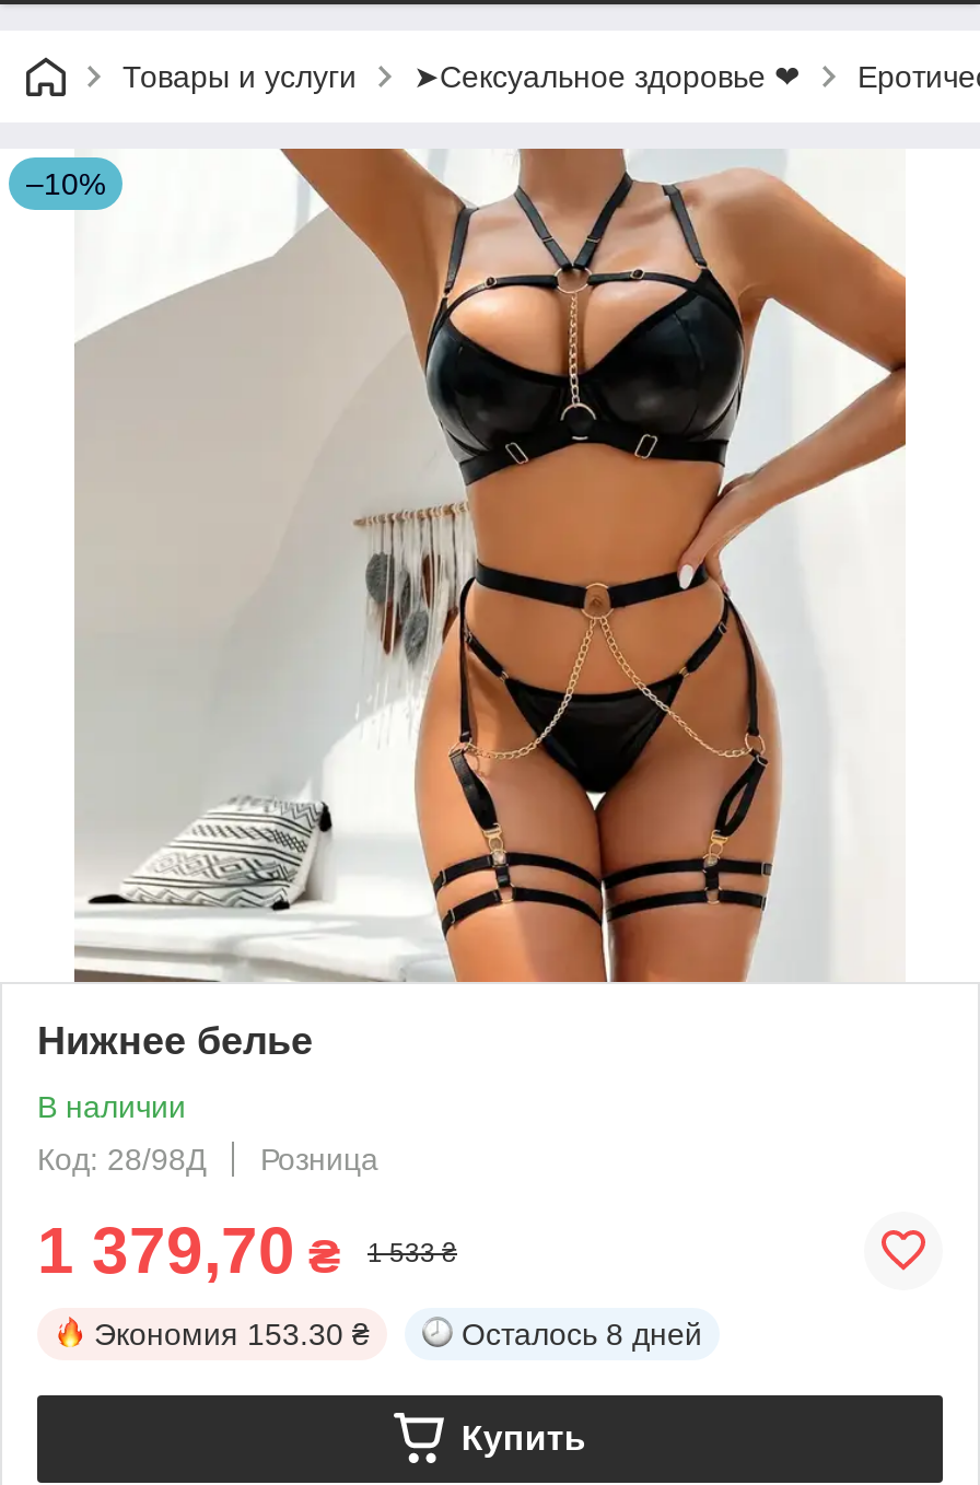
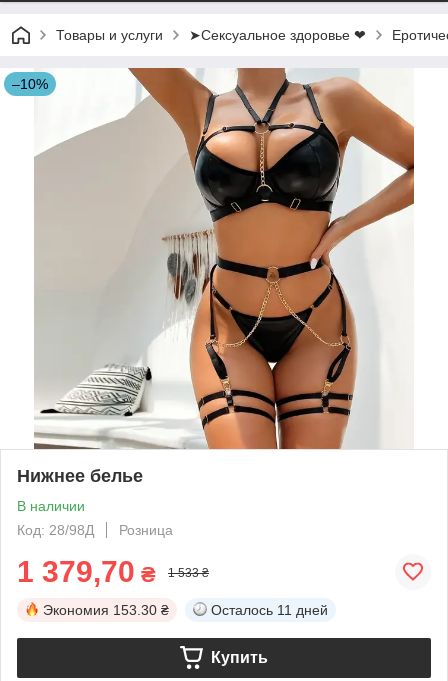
- Осталось 8 дней
+ Осталось 11 дней
